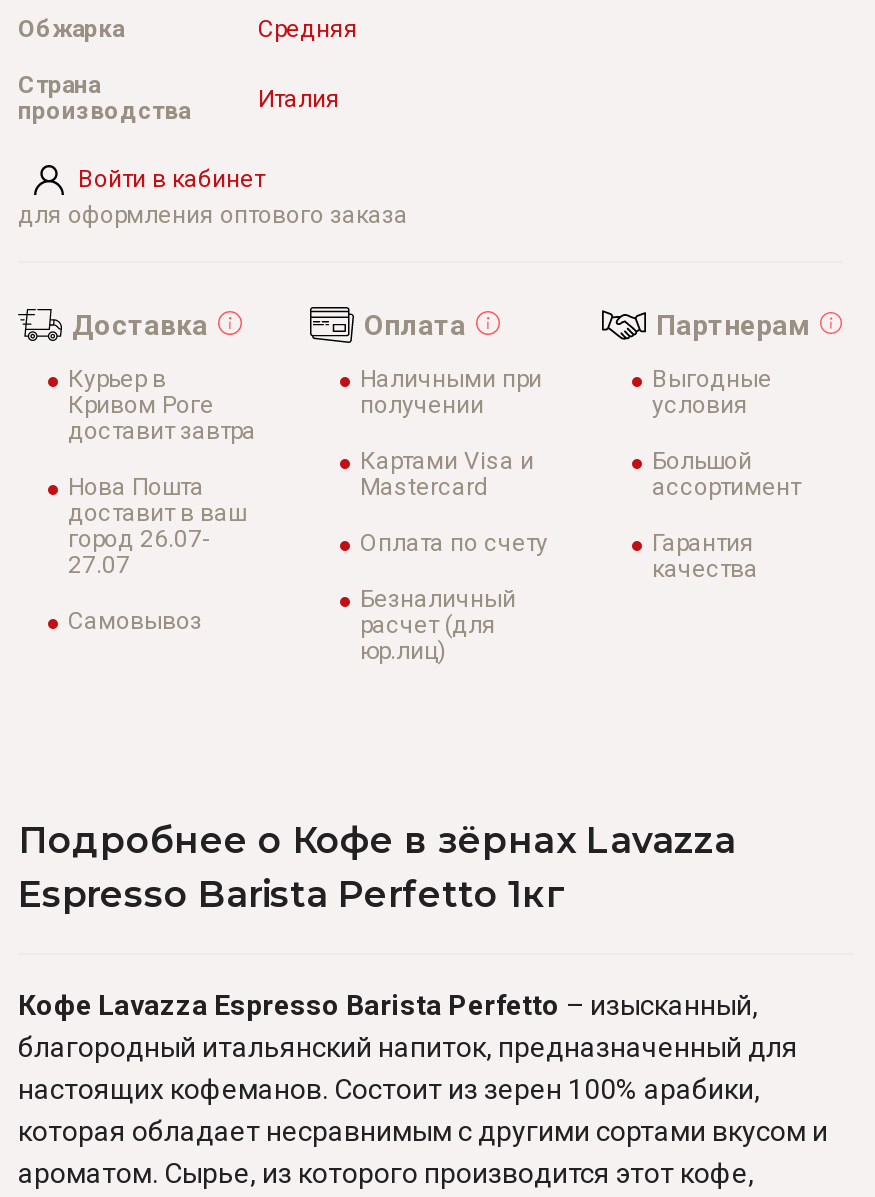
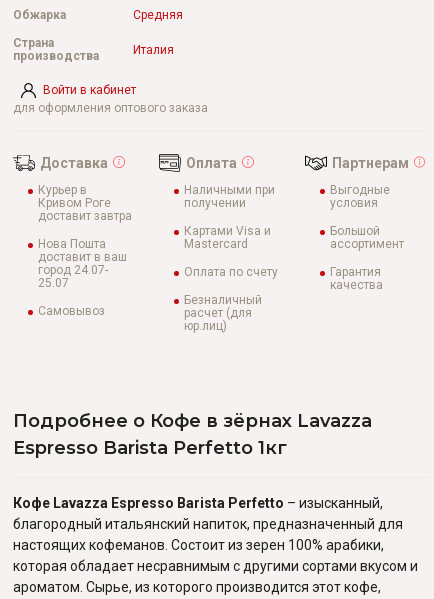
- город 26.07-
+ город 24.07-

- 27.07
+ 25.07
